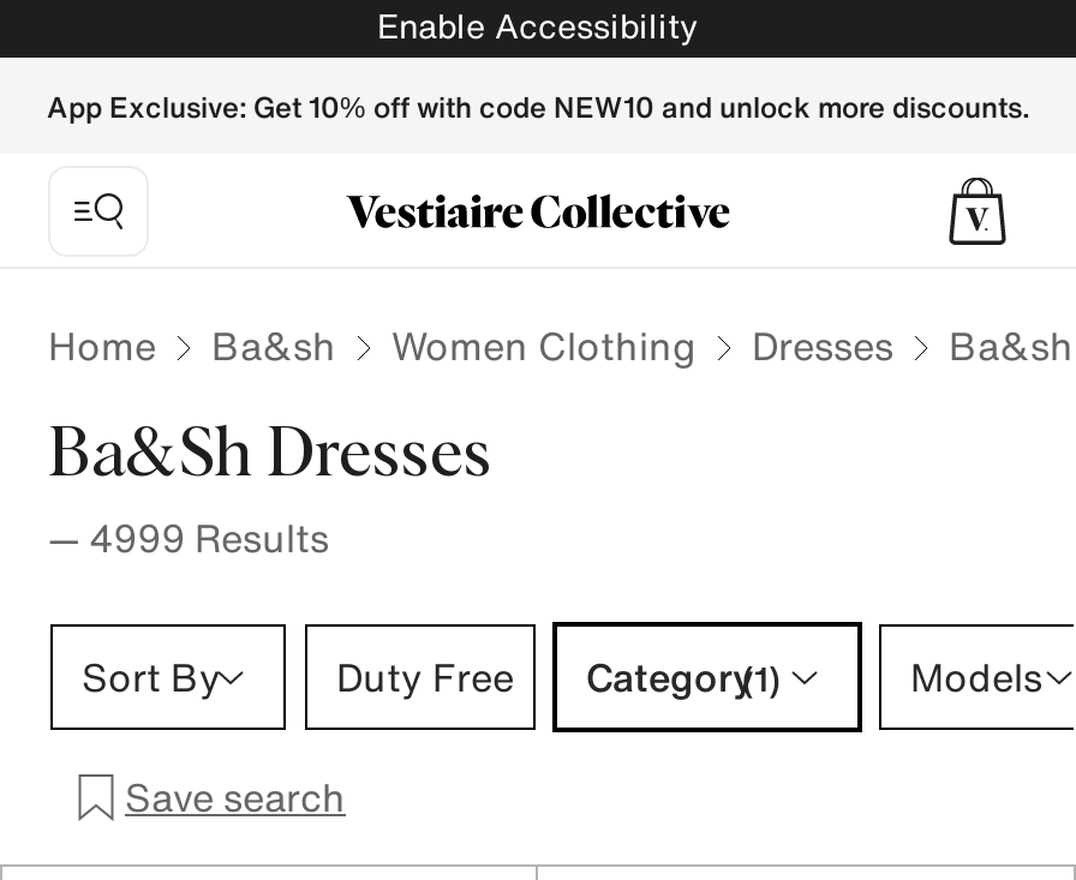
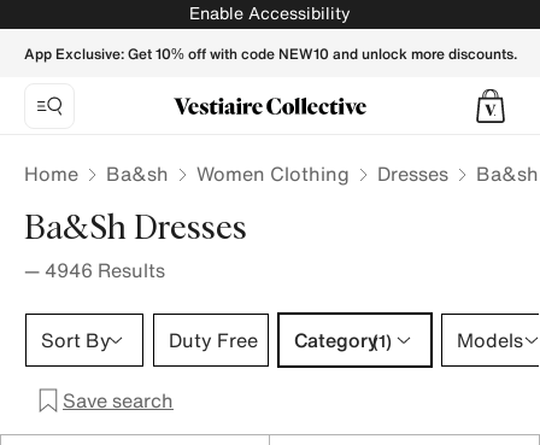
- — 4999 Results
+ — 4946 Results
